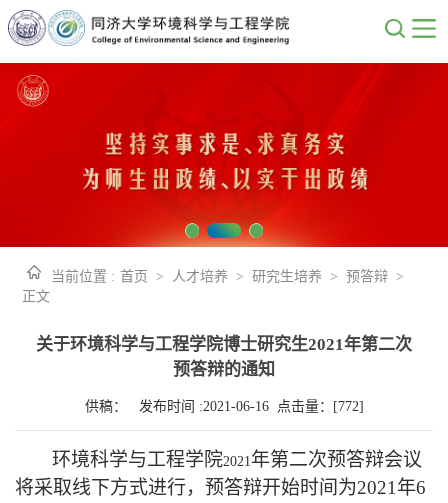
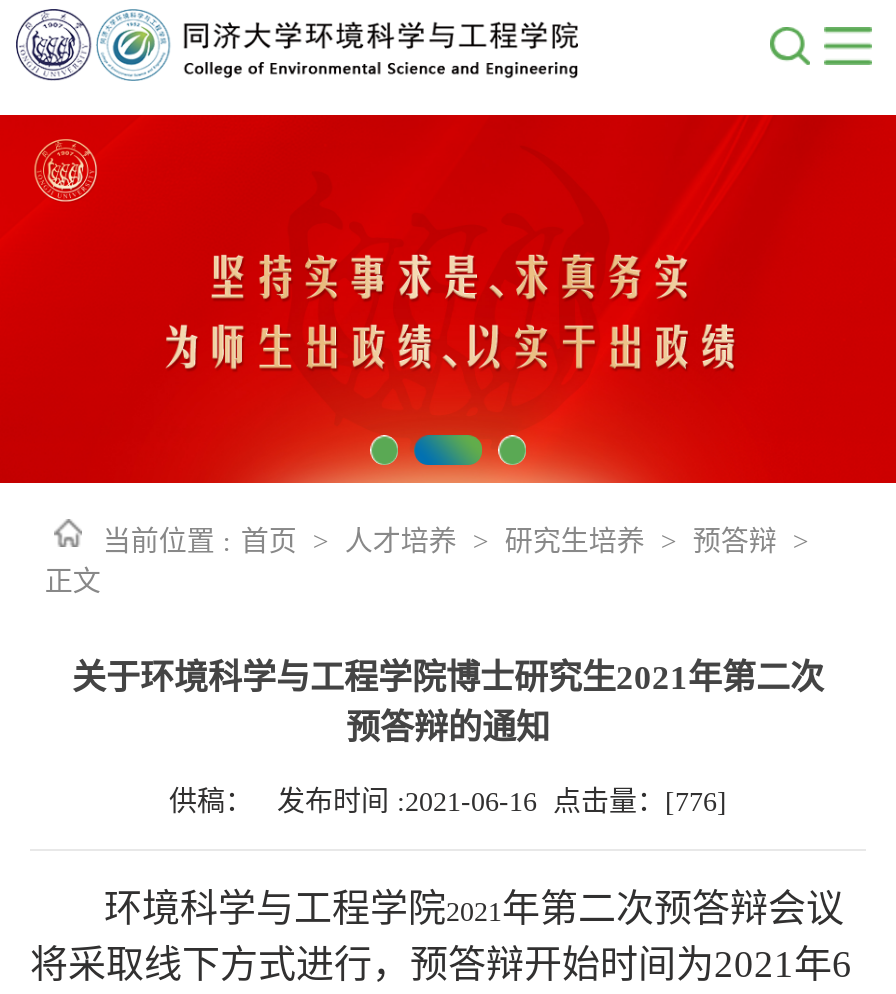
- 供稿： 发布时间 :2021-06-16 点击量：[772]
+ 供稿： 发布时间 :2021-06-16 点击量：[776]
